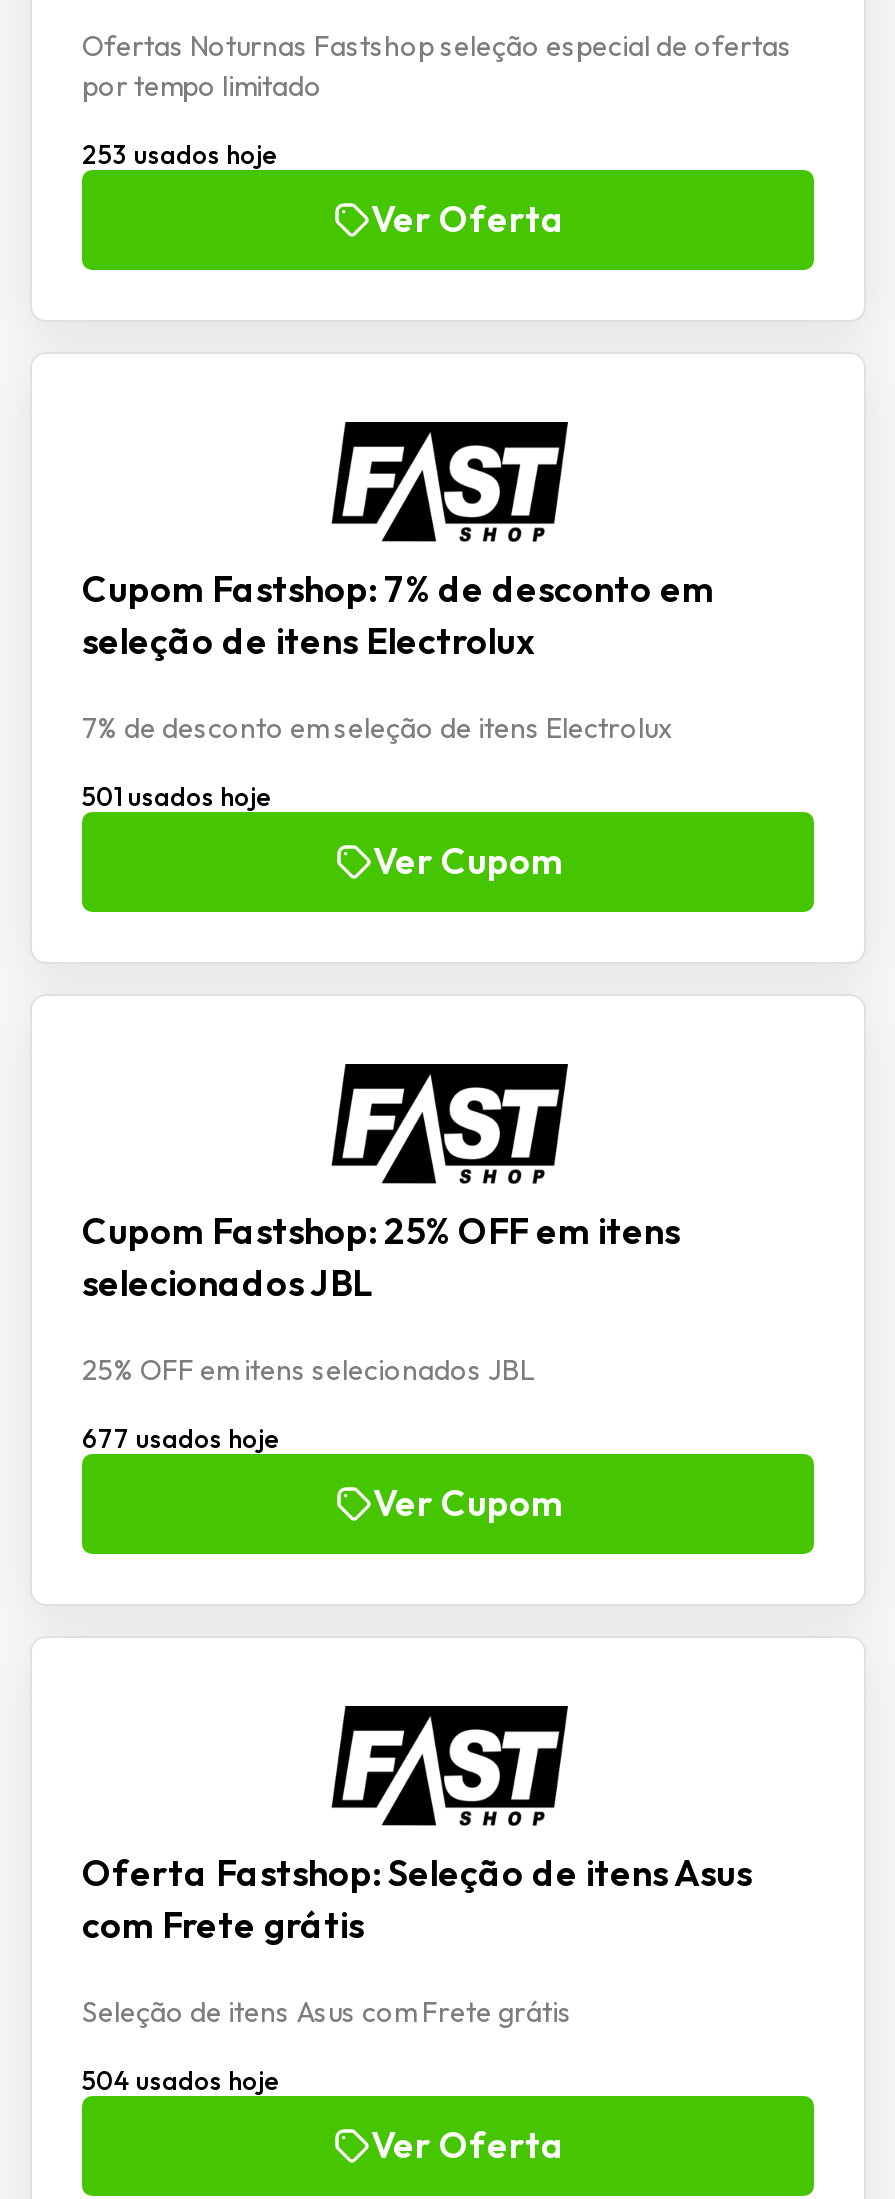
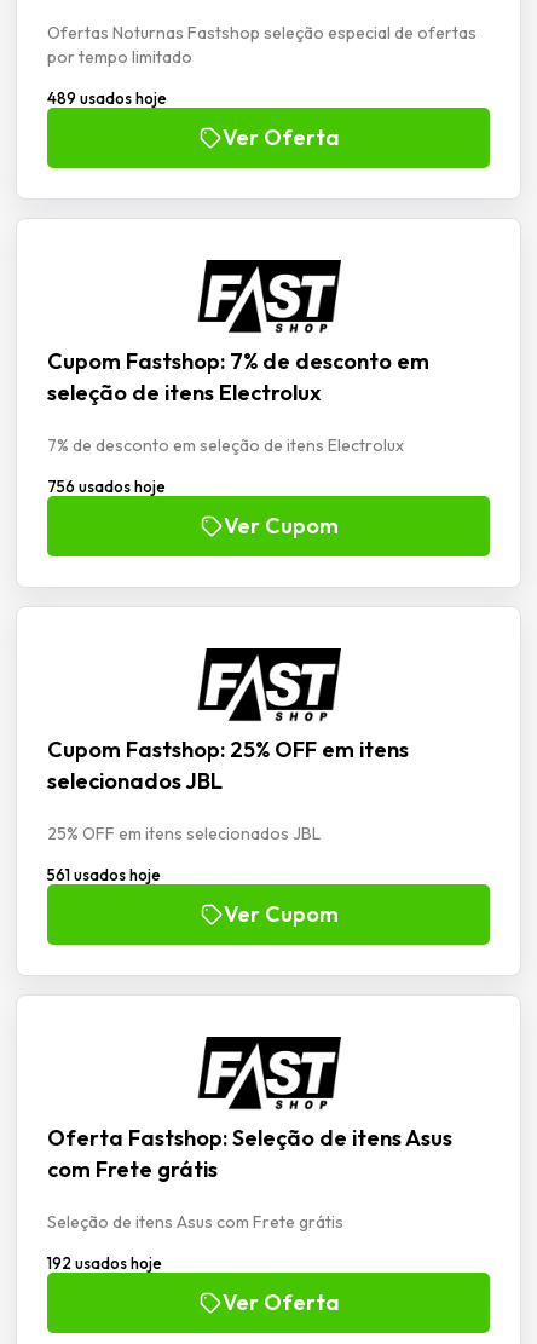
- 253 usados hoje
+ 489 usados hoje

- 501 usados hoje
+ 756 usados hoje

- 677 usados hoje
+ 561 usados hoje

- 504 usados hoje
+ 192 usados hoje
